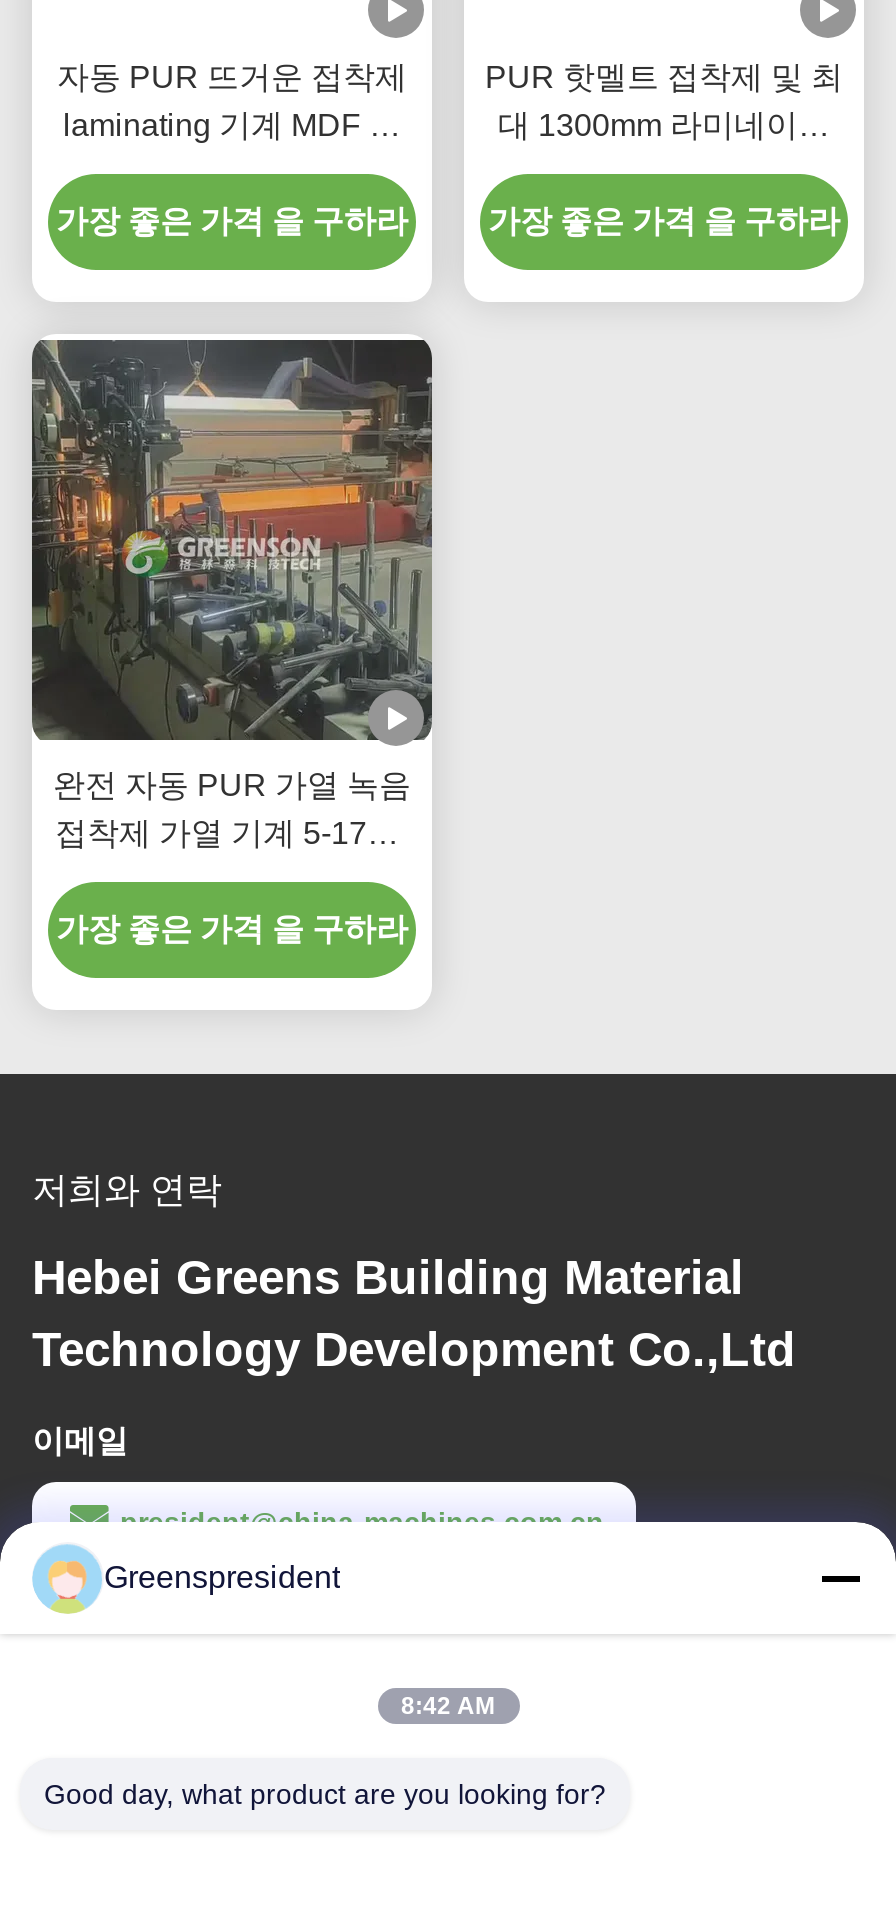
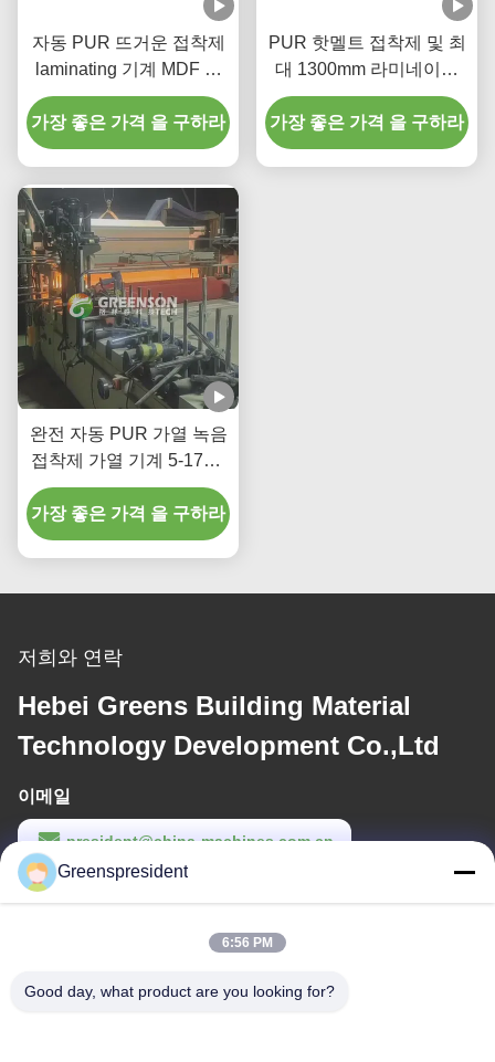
- 8:42 AM
+ 6:56 PM
